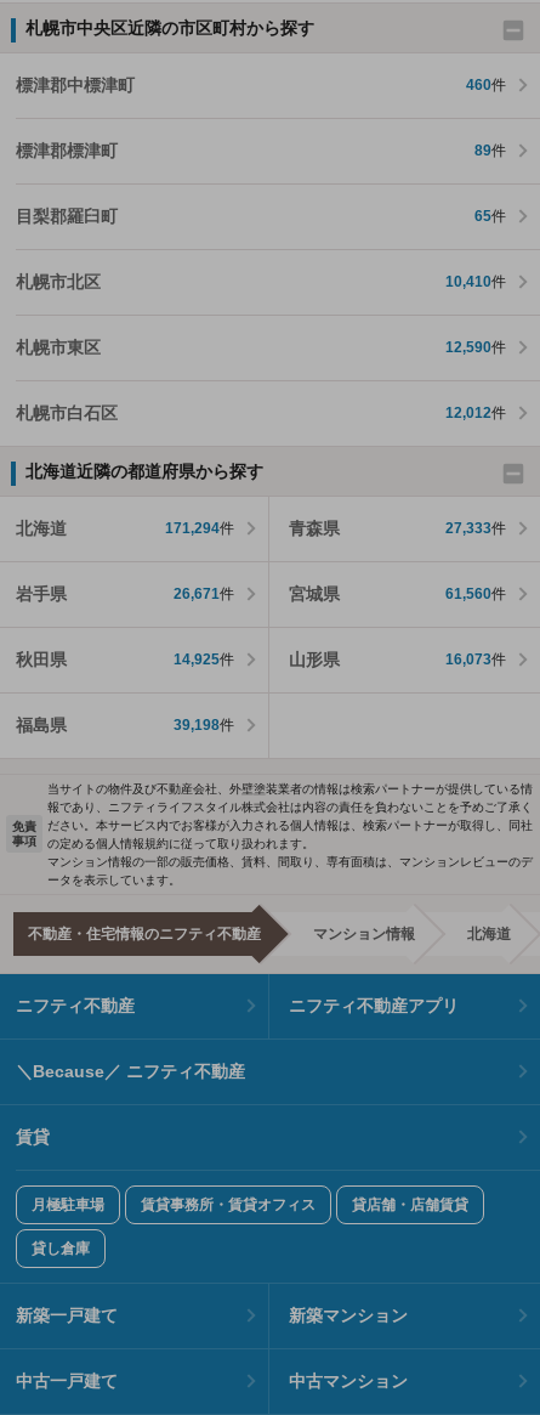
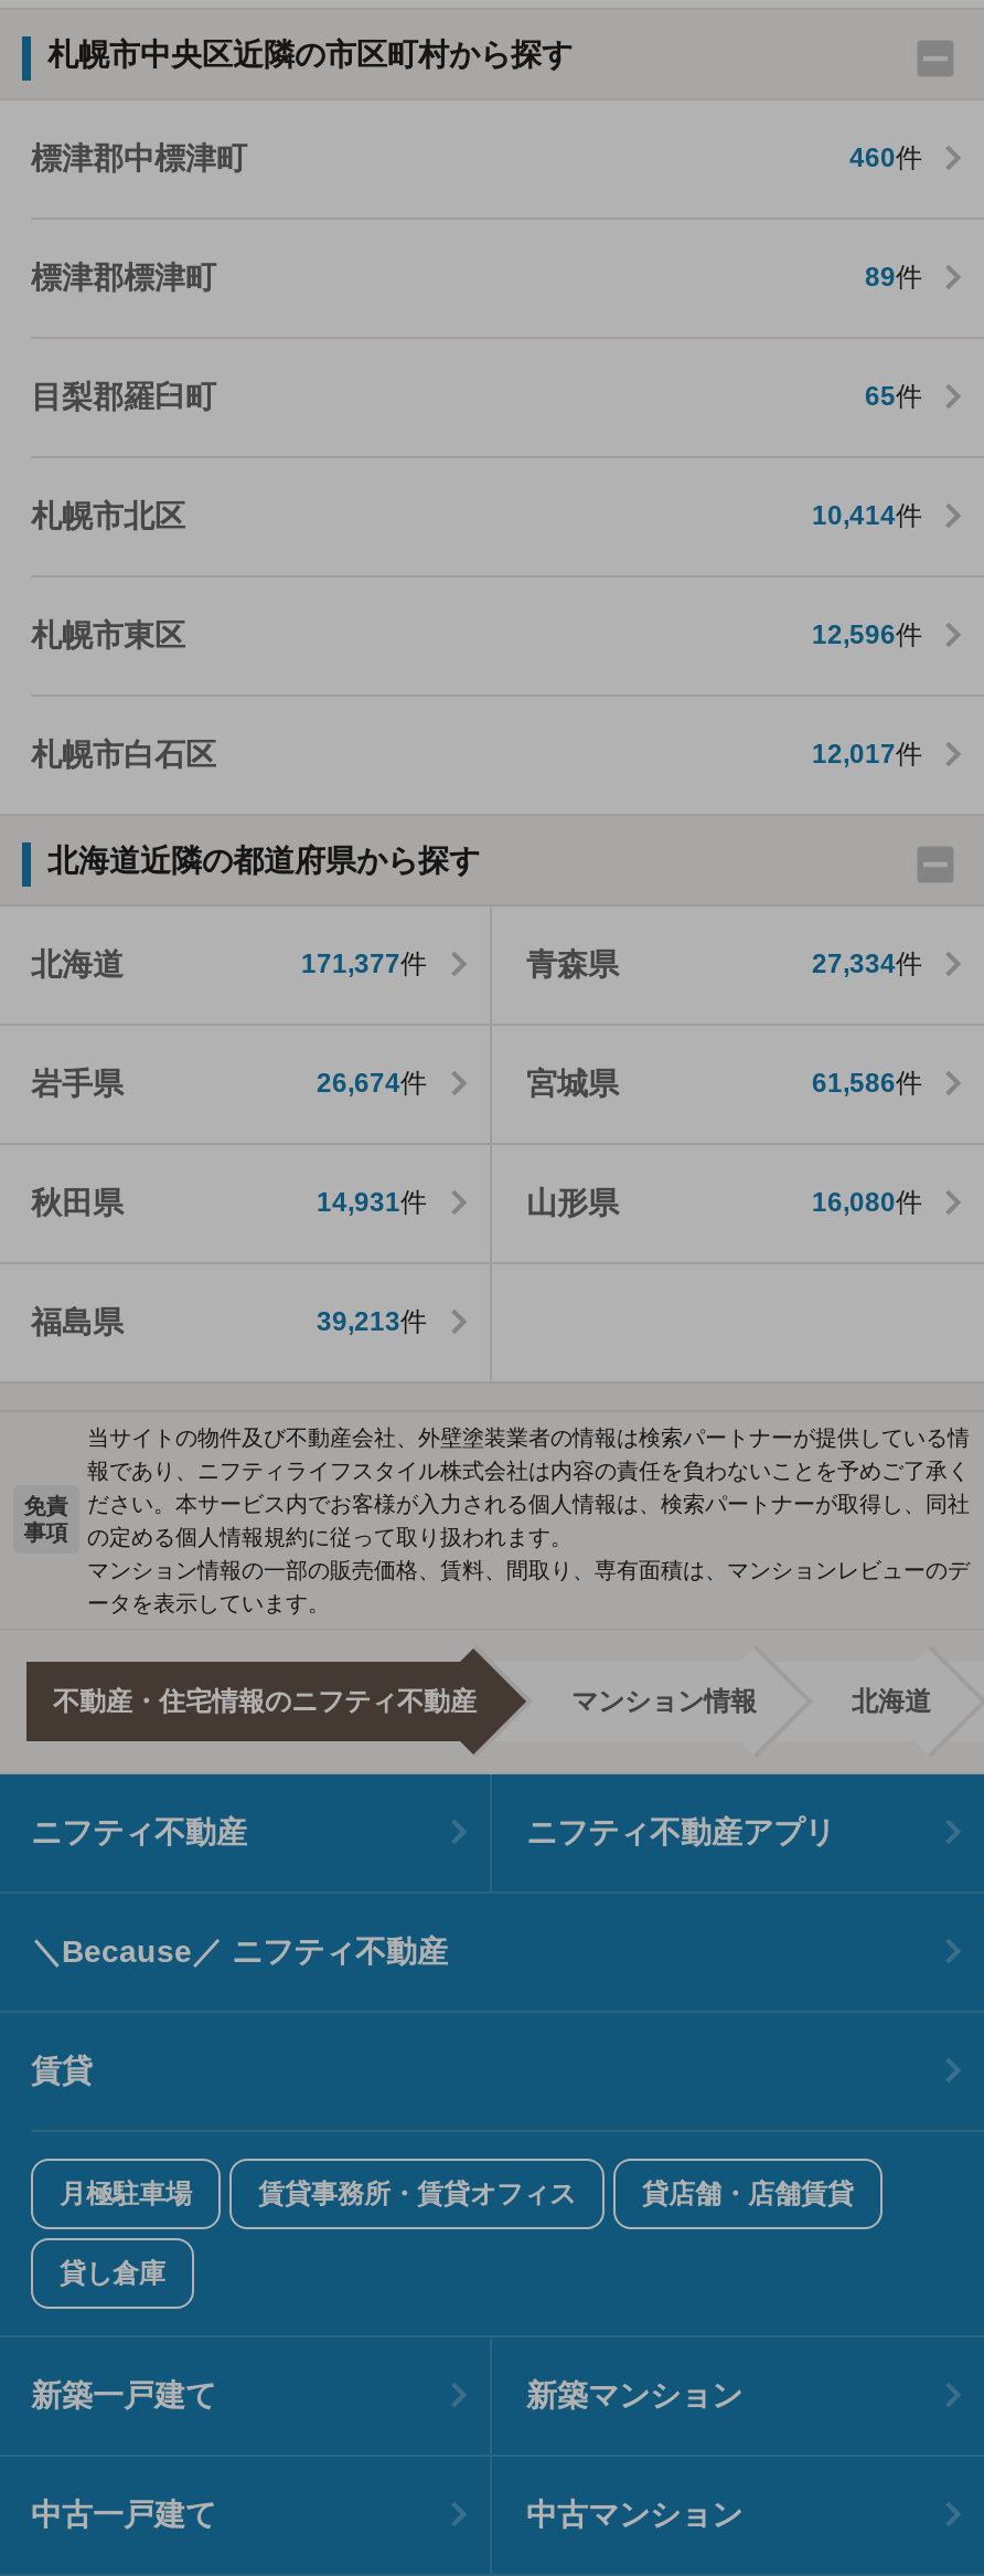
- 10,410件
+ 10,414件

- 12,590件
+ 12,596件

- 12,012件
+ 12,017件

- 171,294件
+ 171,377件

- 27,333件
+ 27,334件

- 26,671件
+ 26,674件

- 61,560件
+ 61,586件

- 14,925件
+ 14,931件

- 16,073件
+ 16,080件

- 39,198件
+ 39,213件
